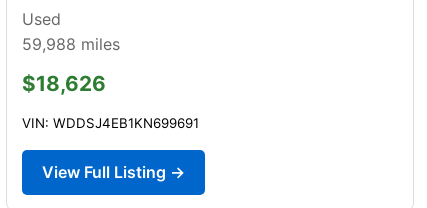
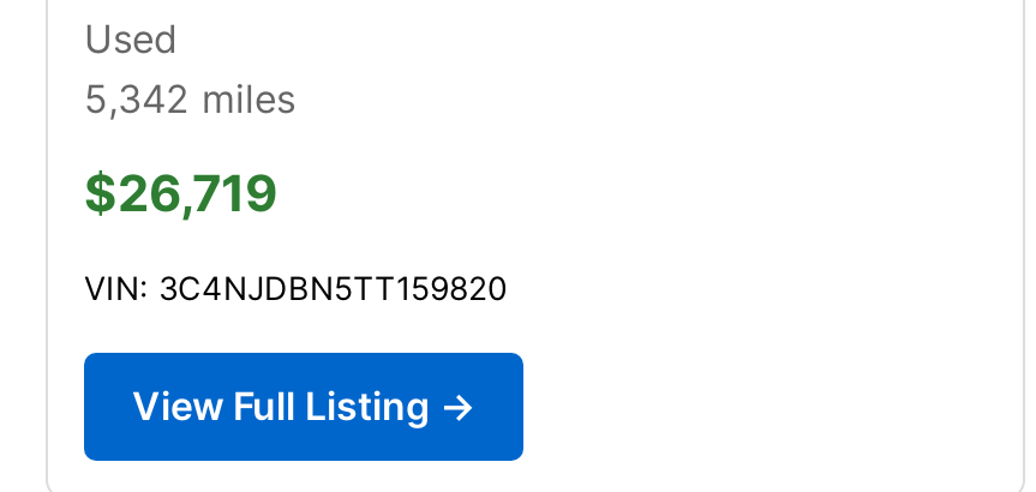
- 59,988 miles
+ 5,342 miles

- $18,626
+ $26,719

- VIN: WDDSJ4EB1KN699691
+ VIN: 3C4NJDBN5TT159820
